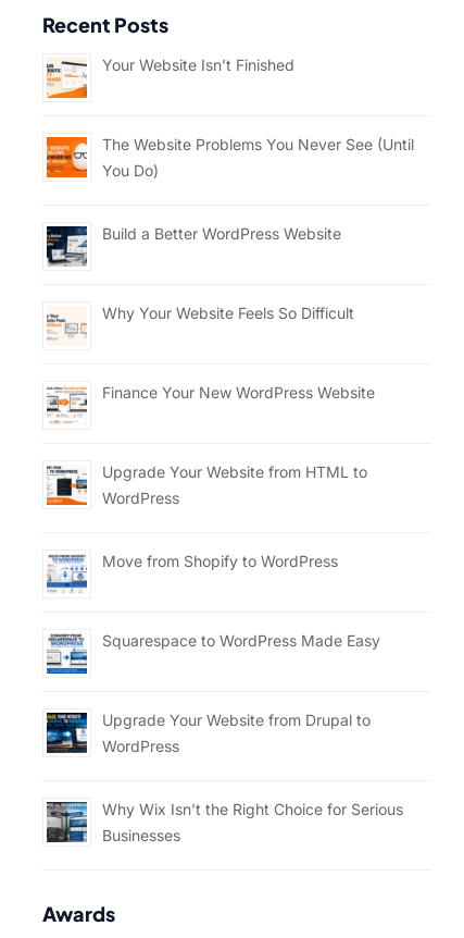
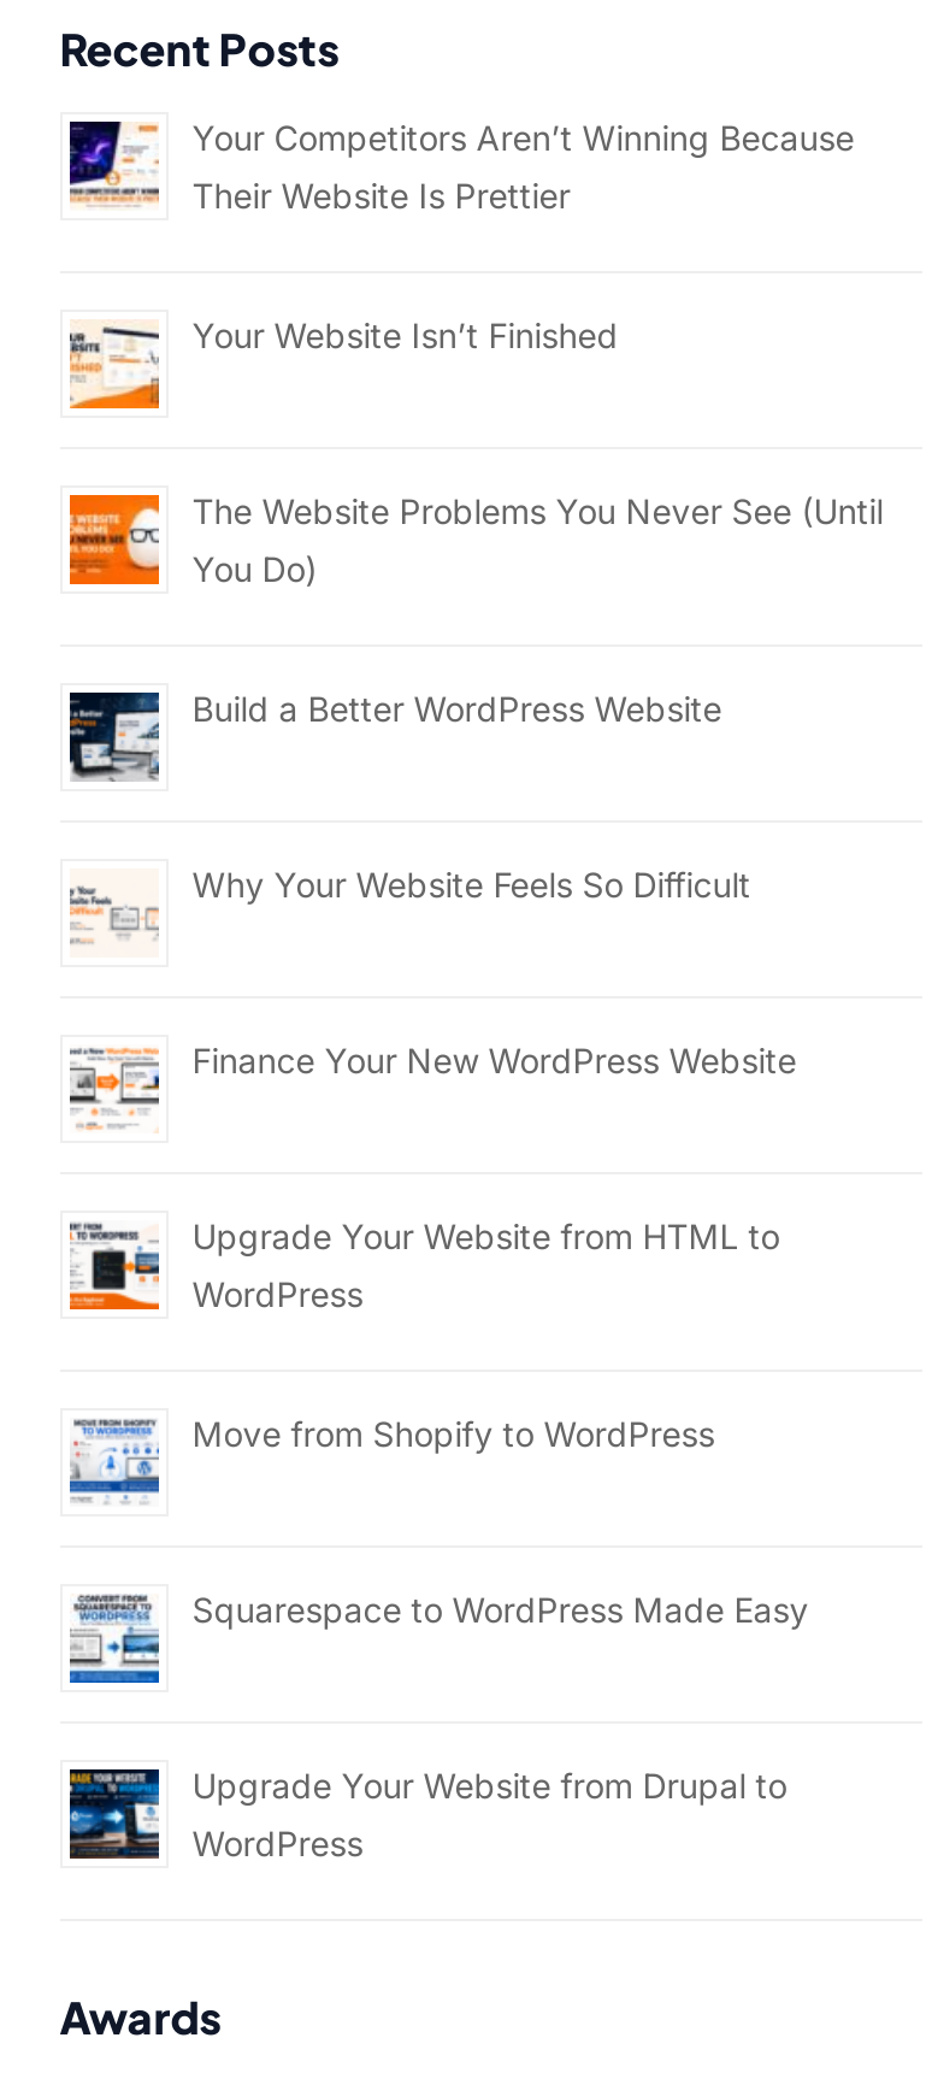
+ [image]
+ Your Competitors Aren’t Winning Because
+ Their Website Is Prettier

moved down: [image] | Your Website Isn’t Finished | The Website Problems You Never See (Until | ... | Upgrade Your Website from Drupal to | WordPress

- [image]
- Why Wix Isn’t the Right Choice for Serious
- Businesses
